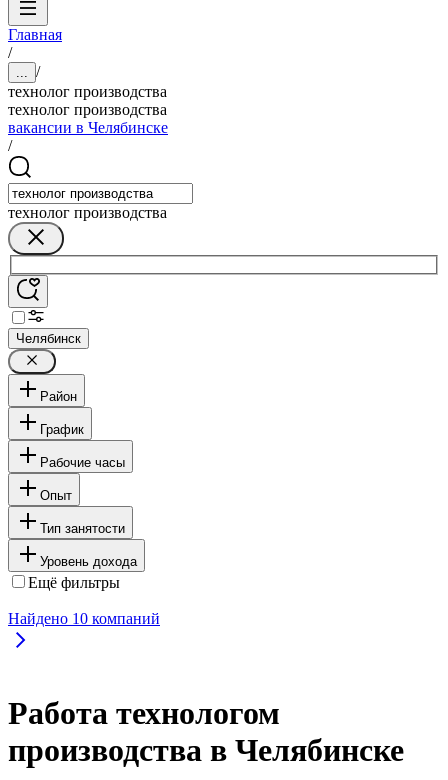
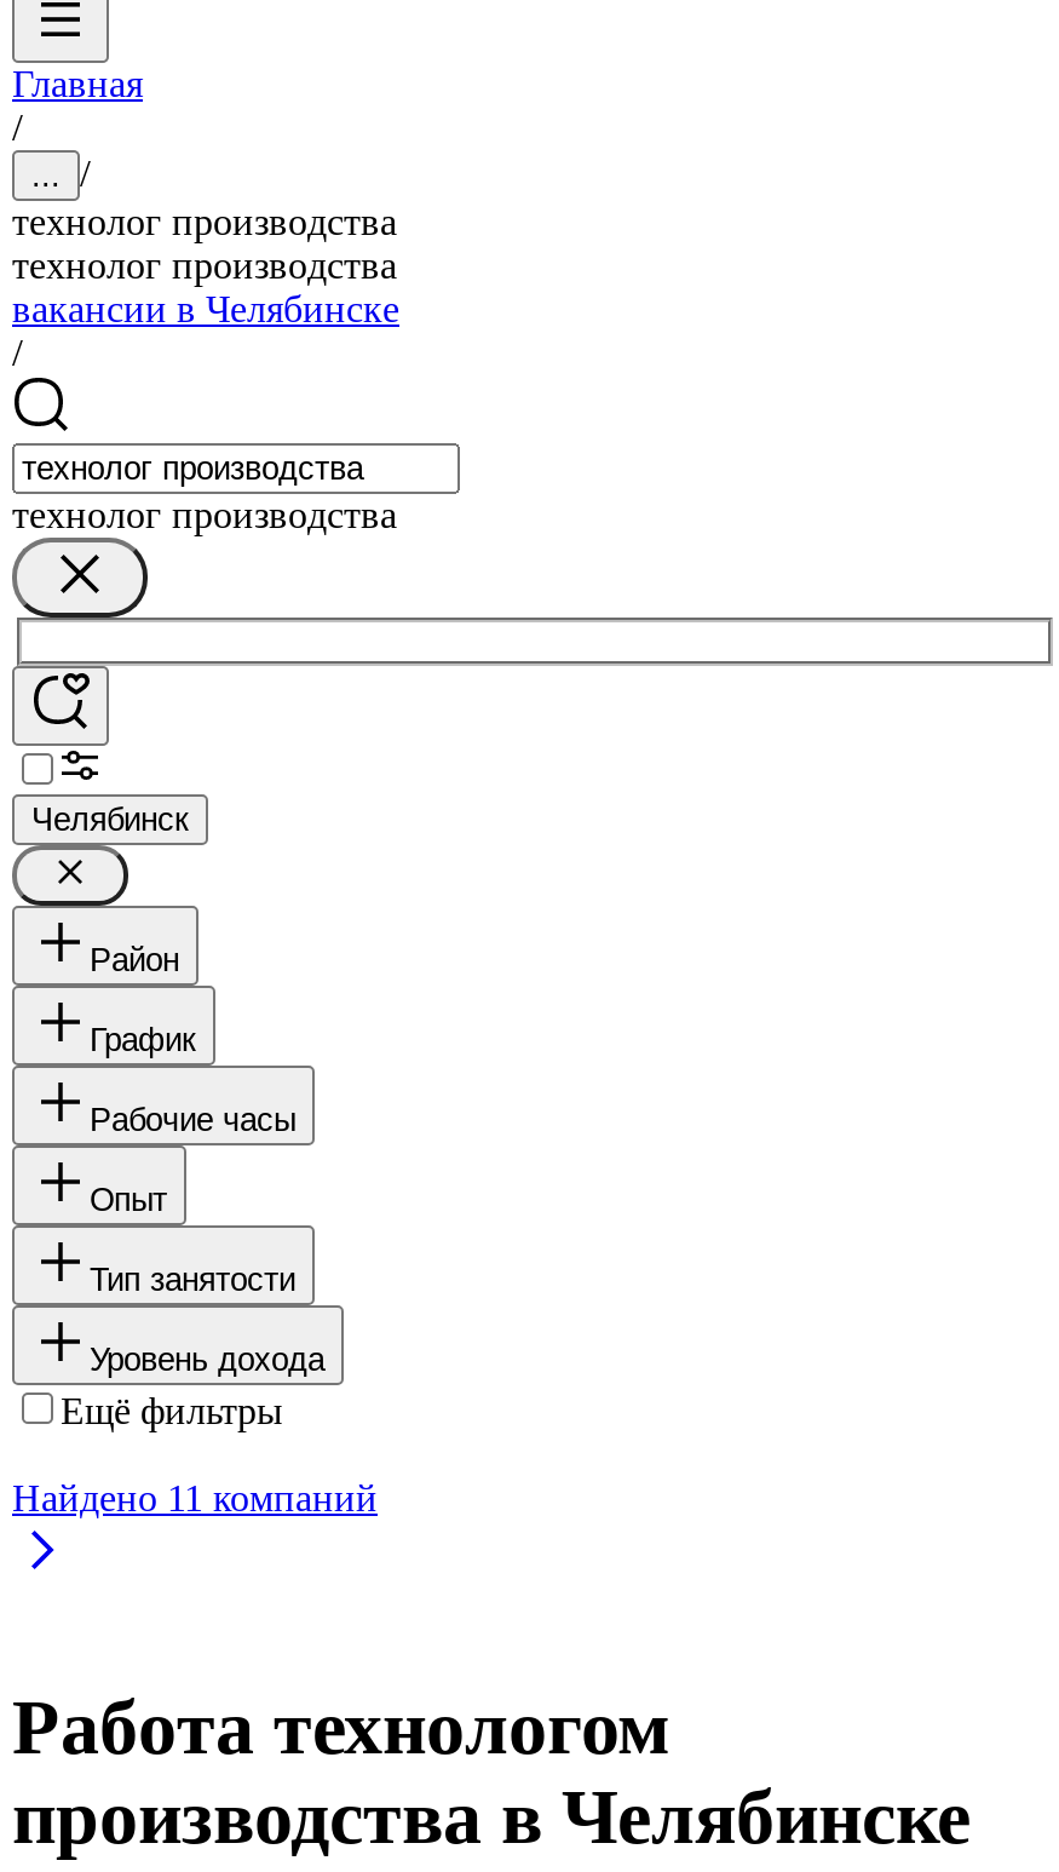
- Найдено 10 компаний
+ Найдено 11 компаний
